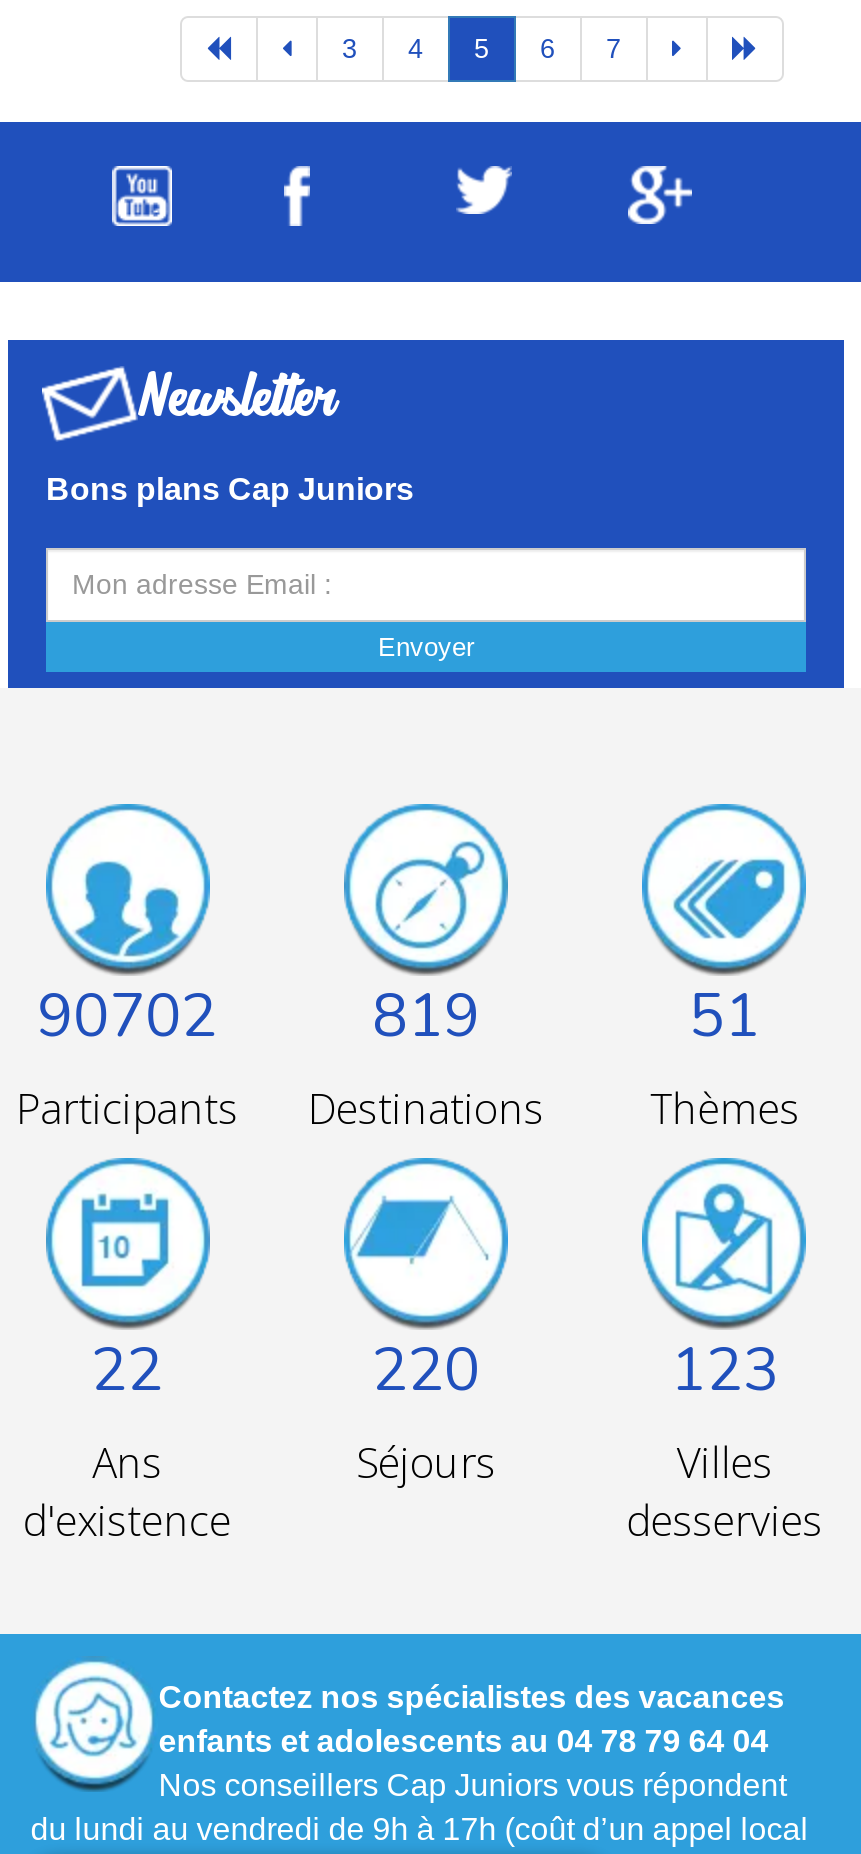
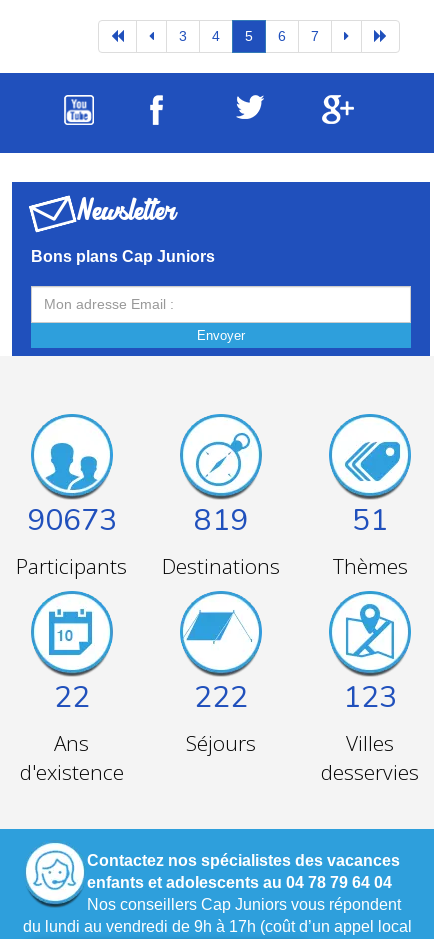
- 90702 819
+ 90673 819

- 220
+ 222
